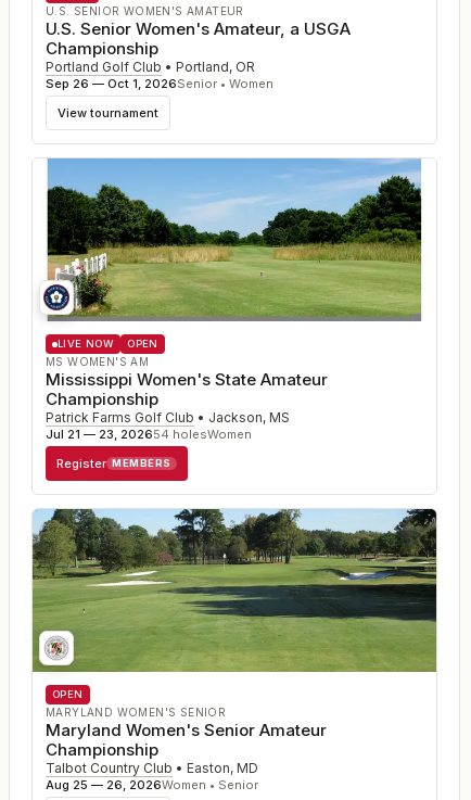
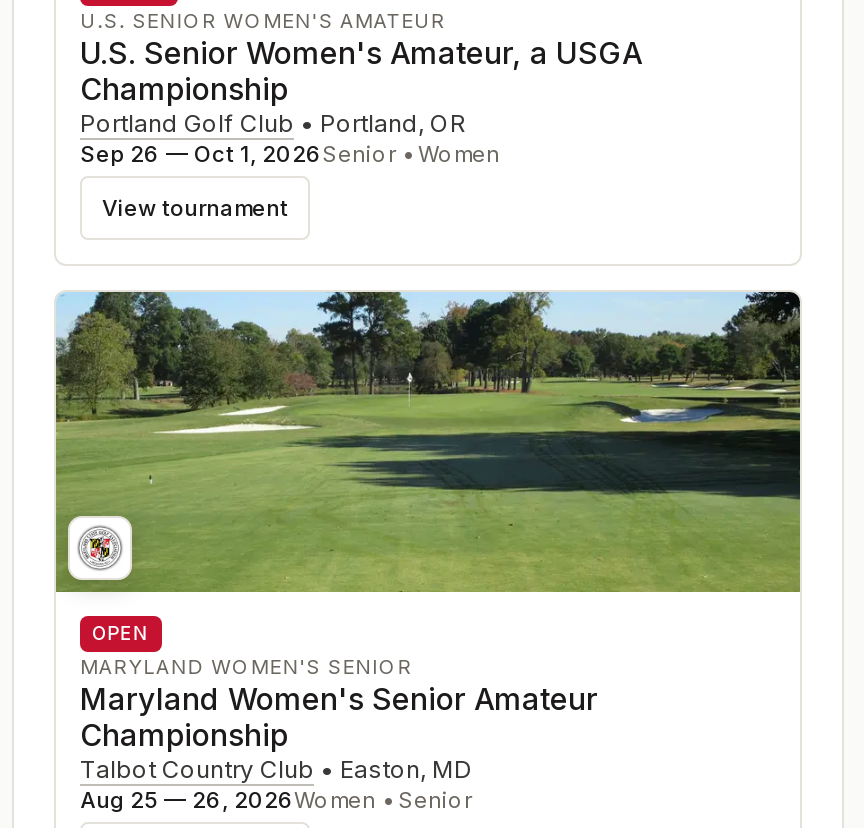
- [image]
- LIVE NOW
- OPEN
- MS WOMEN'S AM
- Mississippi Women's State Amateur
- Championship
- Patrick Farms Golf Club • Jackson, MS
- Jul 21 — 23, 202654 holesWomen
- Register MEMBERS
